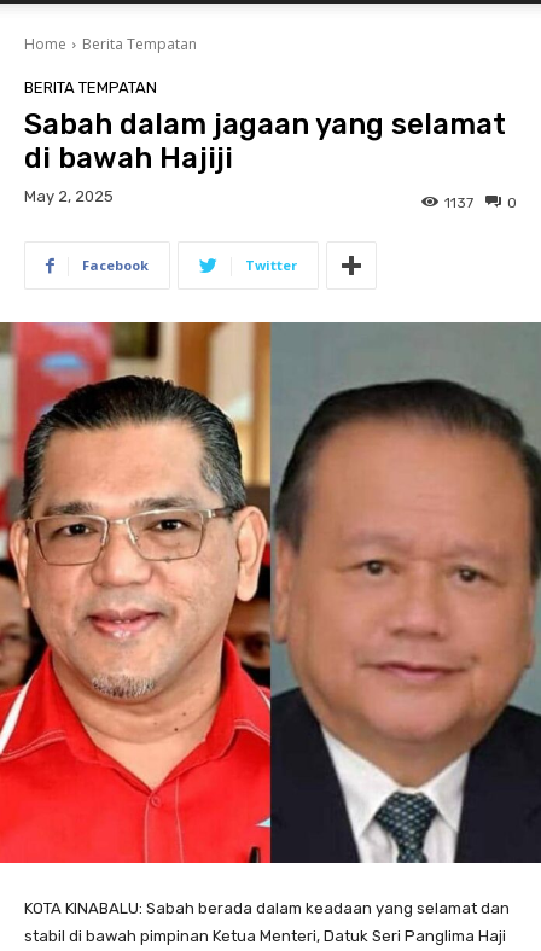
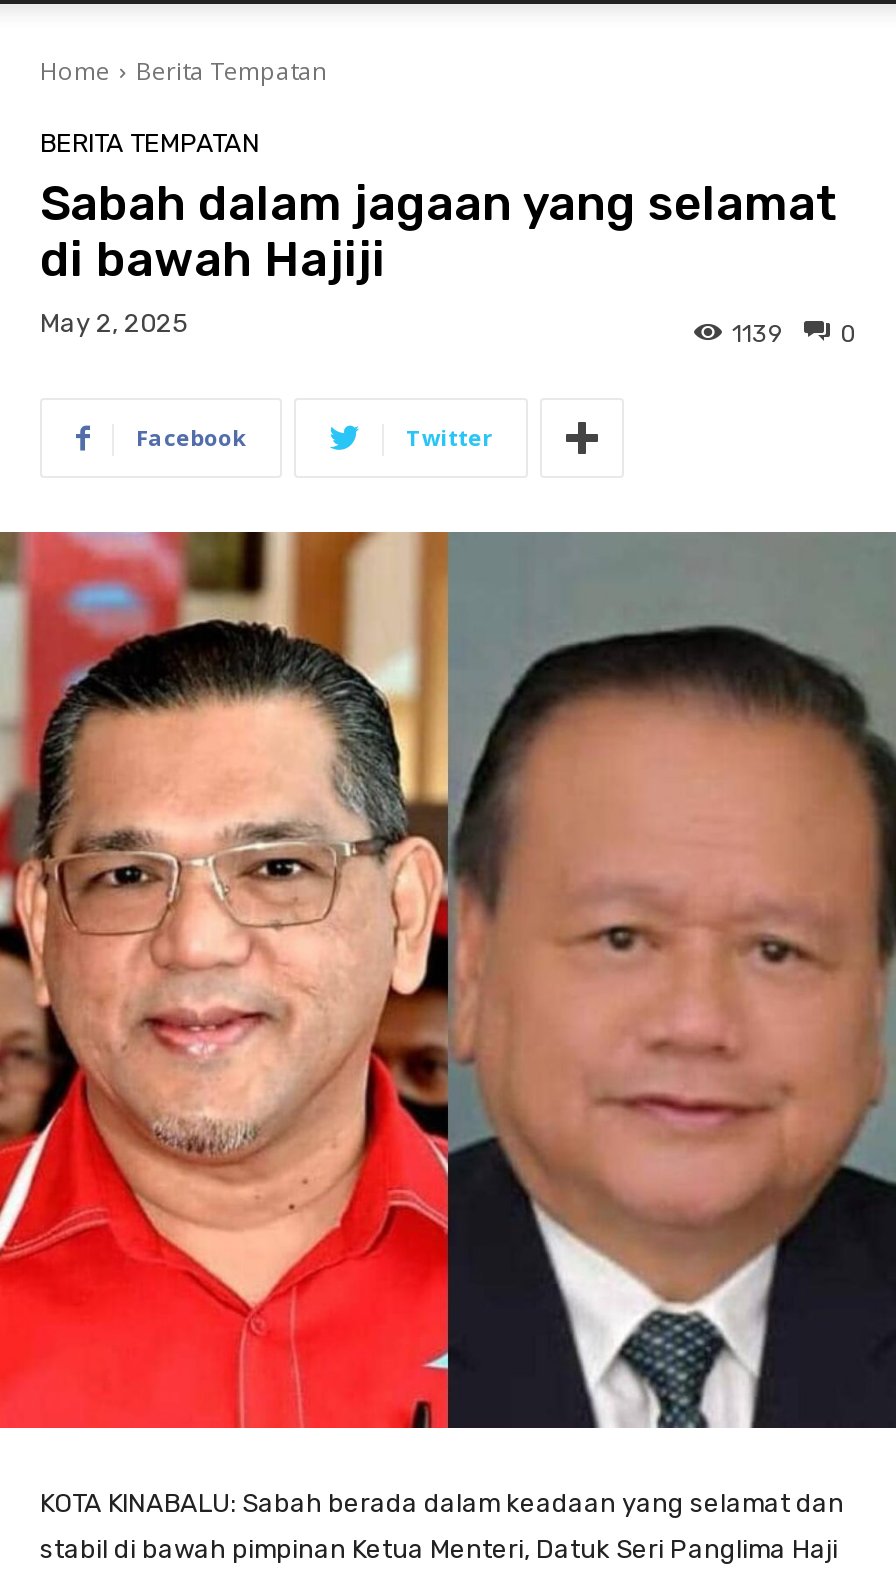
- 1137 0
+ 1139 0
